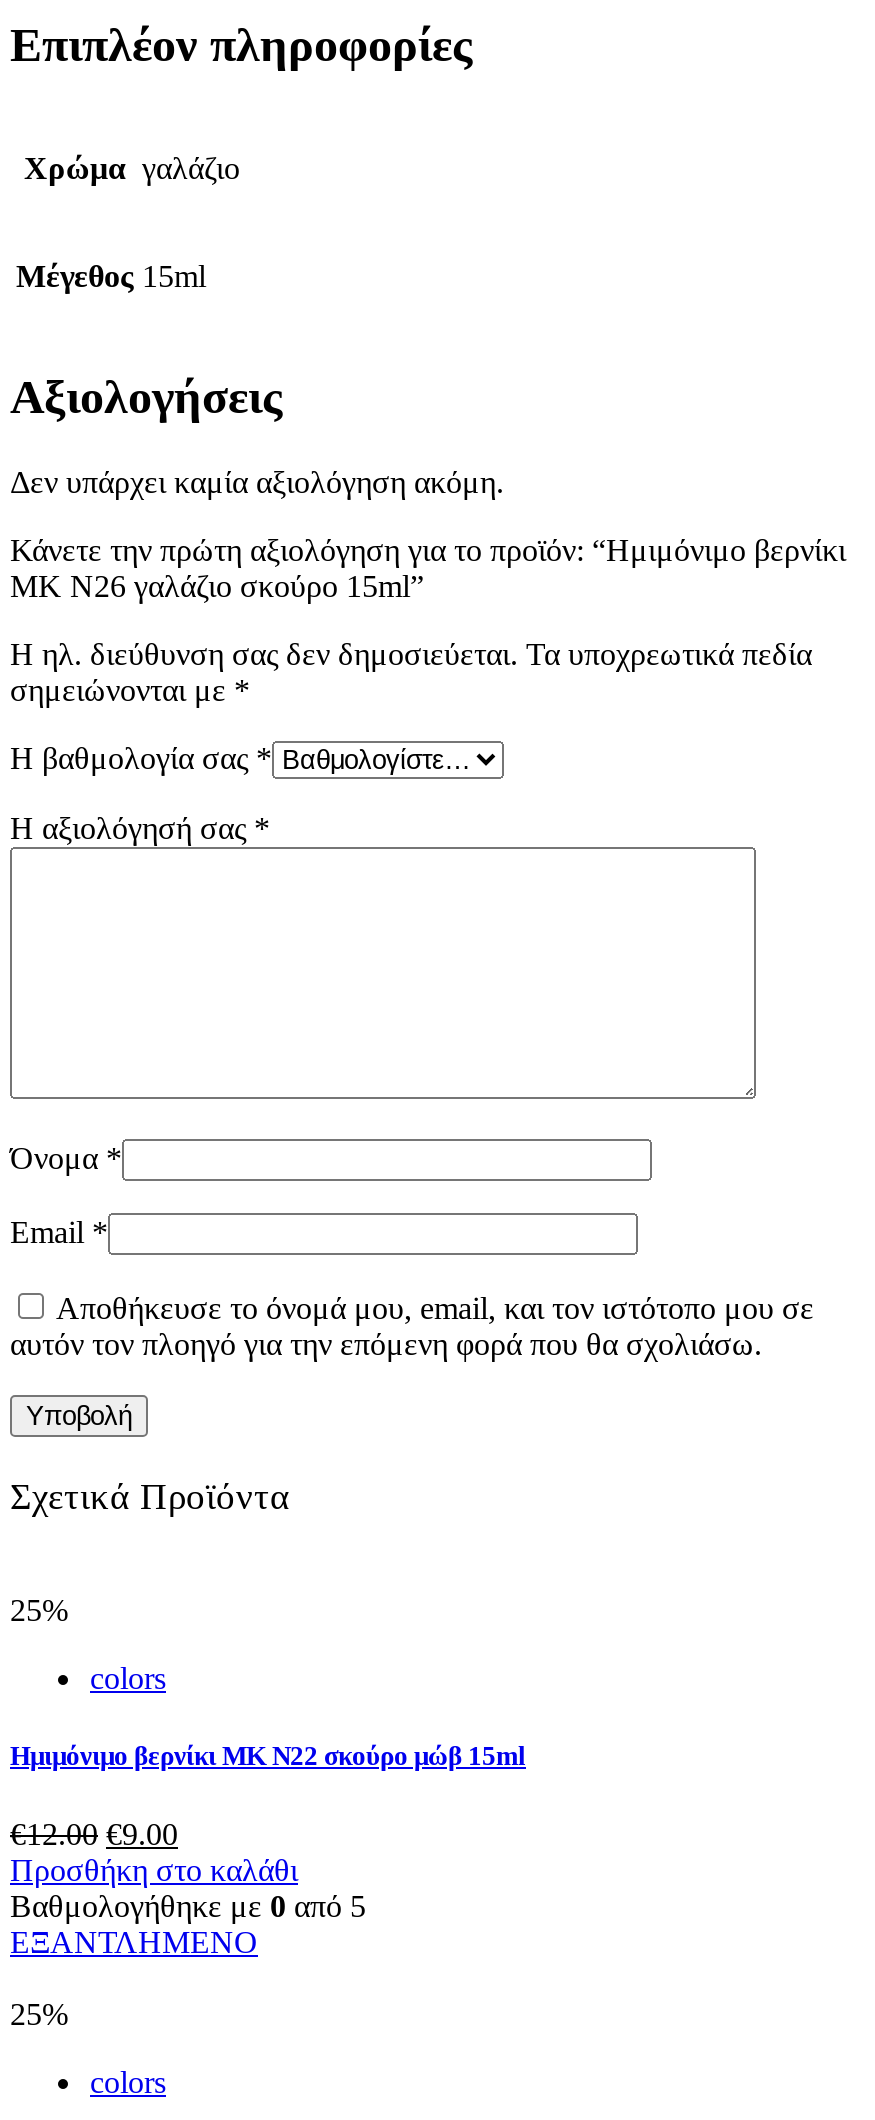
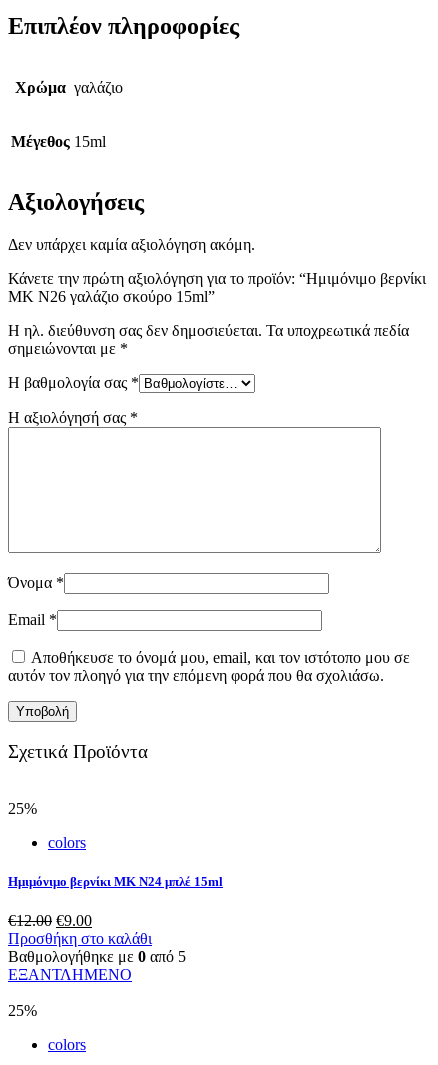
- Ημιμόνιμο βερνίκι ΜΚ Ν22 σκούρο μώβ 15ml
+ Ημιμόνιμο βερνίκι ΜΚ Ν24 μπλέ 15ml
